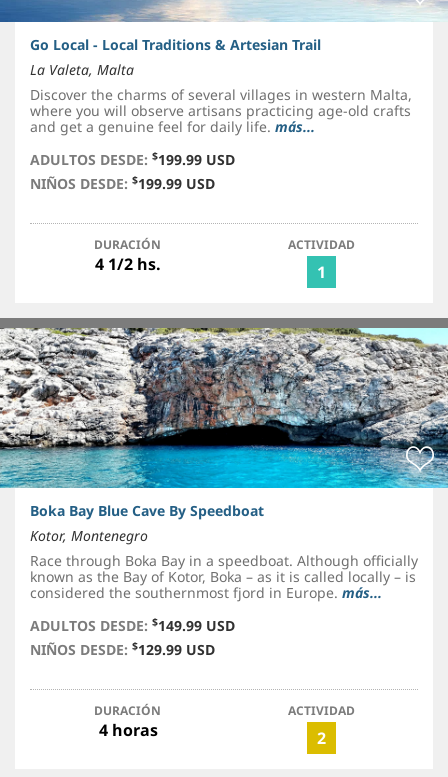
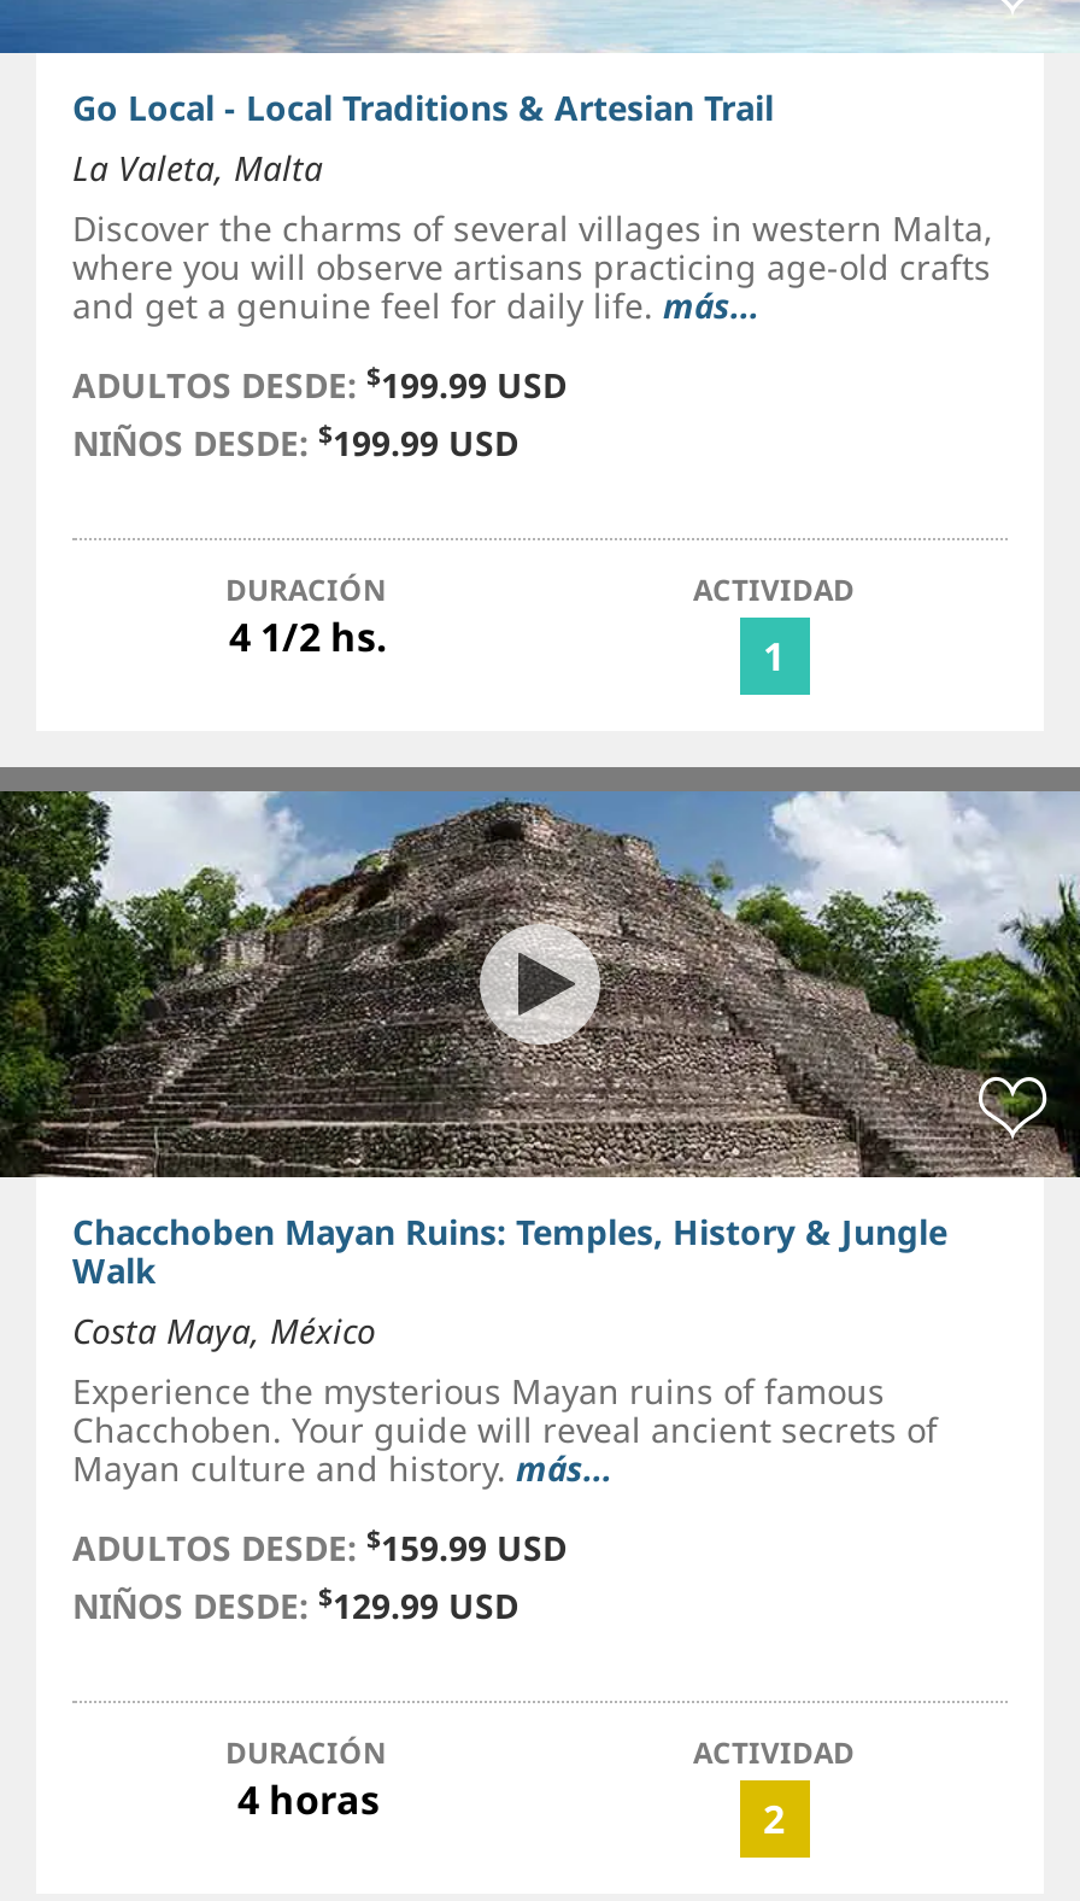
- [image]
- Boka Bay Blue Cave By Speedboat
- Kotor, Montenegro
- Race through Boka Bay in a speedboat. Although officially
- known as the Bay of Kotor, Boka – as it is called locally – is
- considered the southernmost fjord in Europe. más...
+ [image]
+ Chacchoben Mayan Ruins: Temples, History & Jungle
+ Walk
+ Costa Maya, México
+ Experience the mysterious Mayan ruins of famous
+ Chacchoben. Your guide will reveal ancient secrets of
+ Mayan culture and history. más...

- ADULTOS DESDE: $149.99 USD
+ ADULTOS DESDE: $159.99 USD
